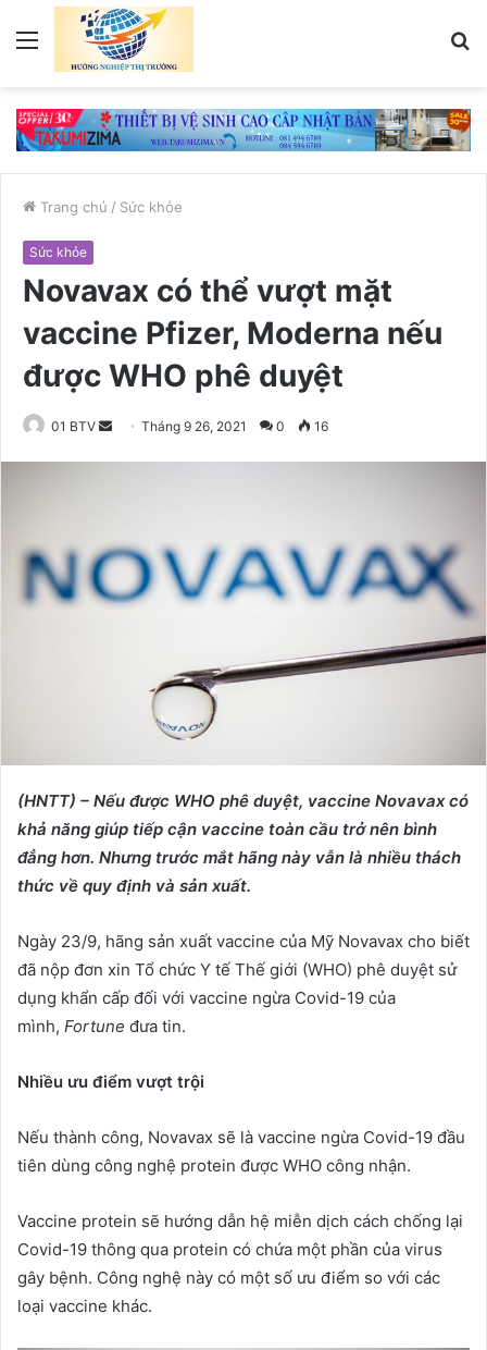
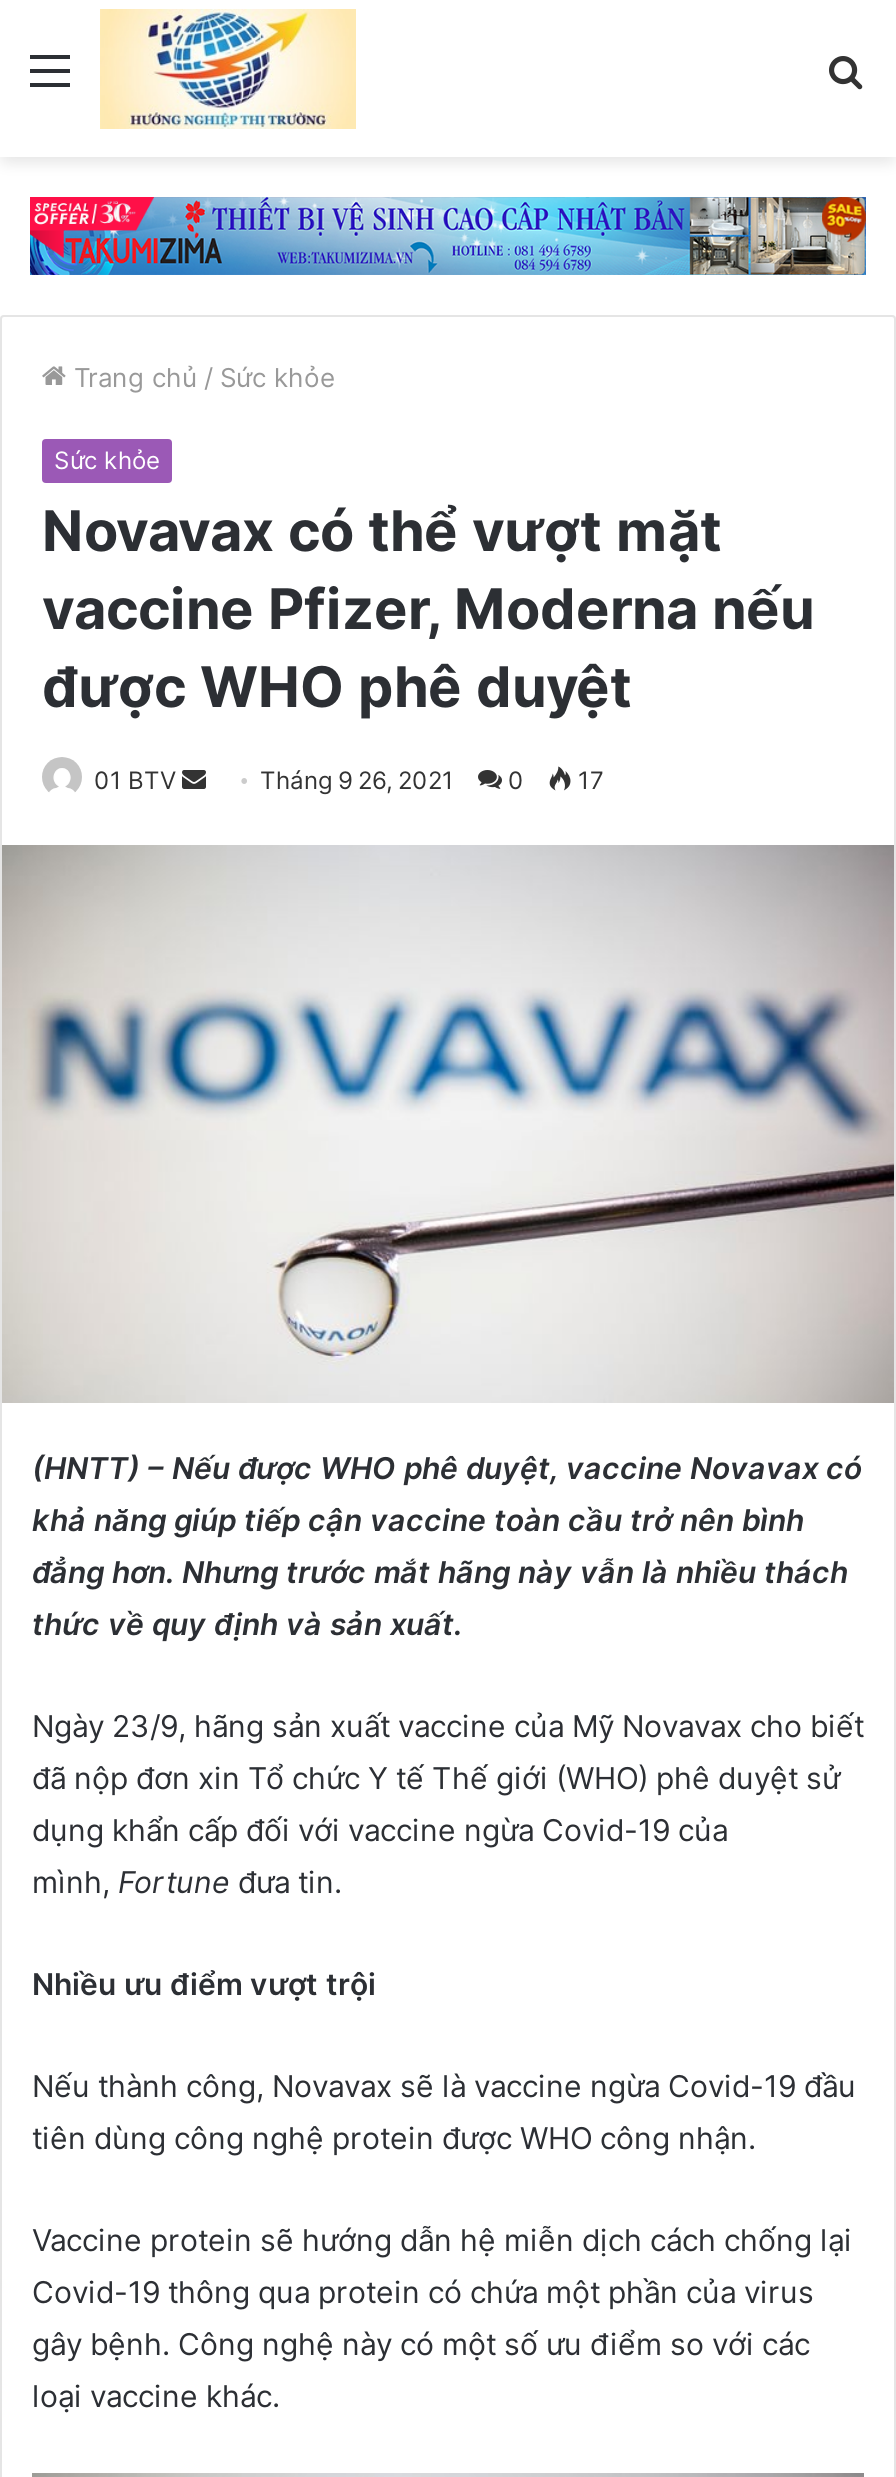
- 16
+ 17
